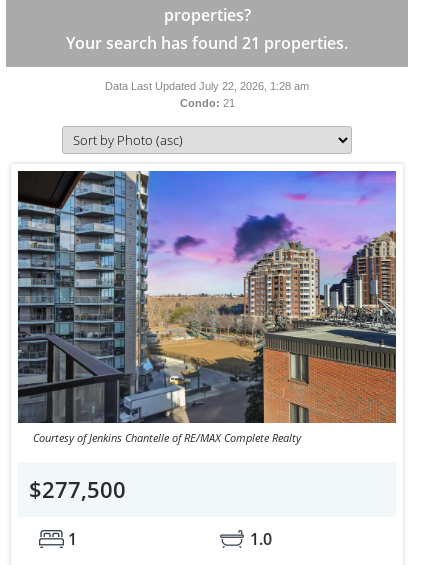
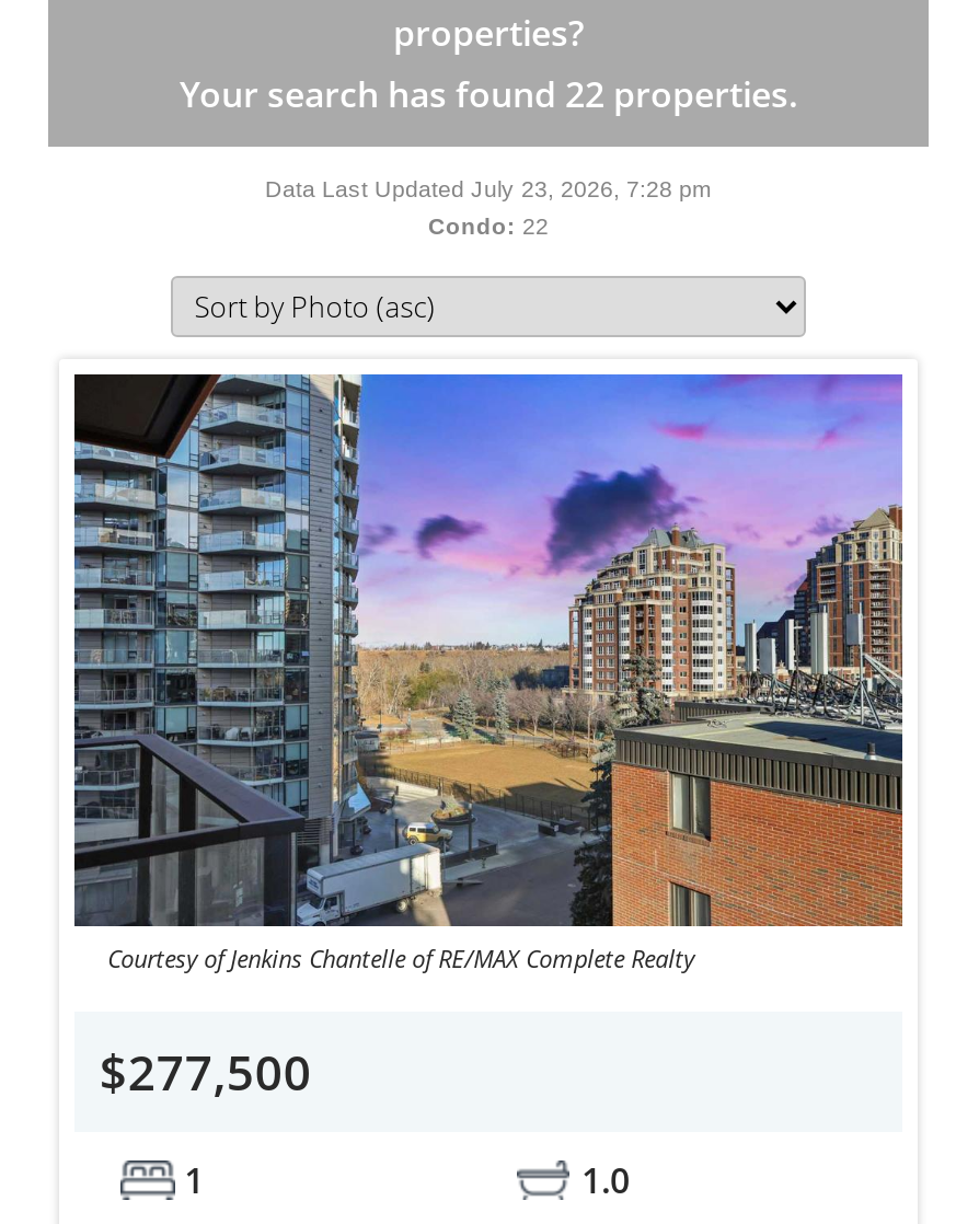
- Your search has found 21 properties.
+ Your search has found 22 properties.

- Data Last Updated July 22, 2026, 1:28 am
+ Data Last Updated July 23, 2026, 7:28 pm

- Condo: 21
+ Condo: 22
